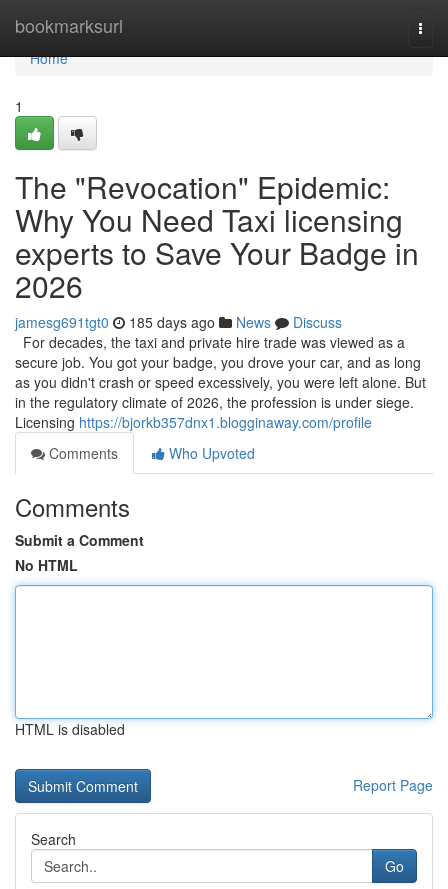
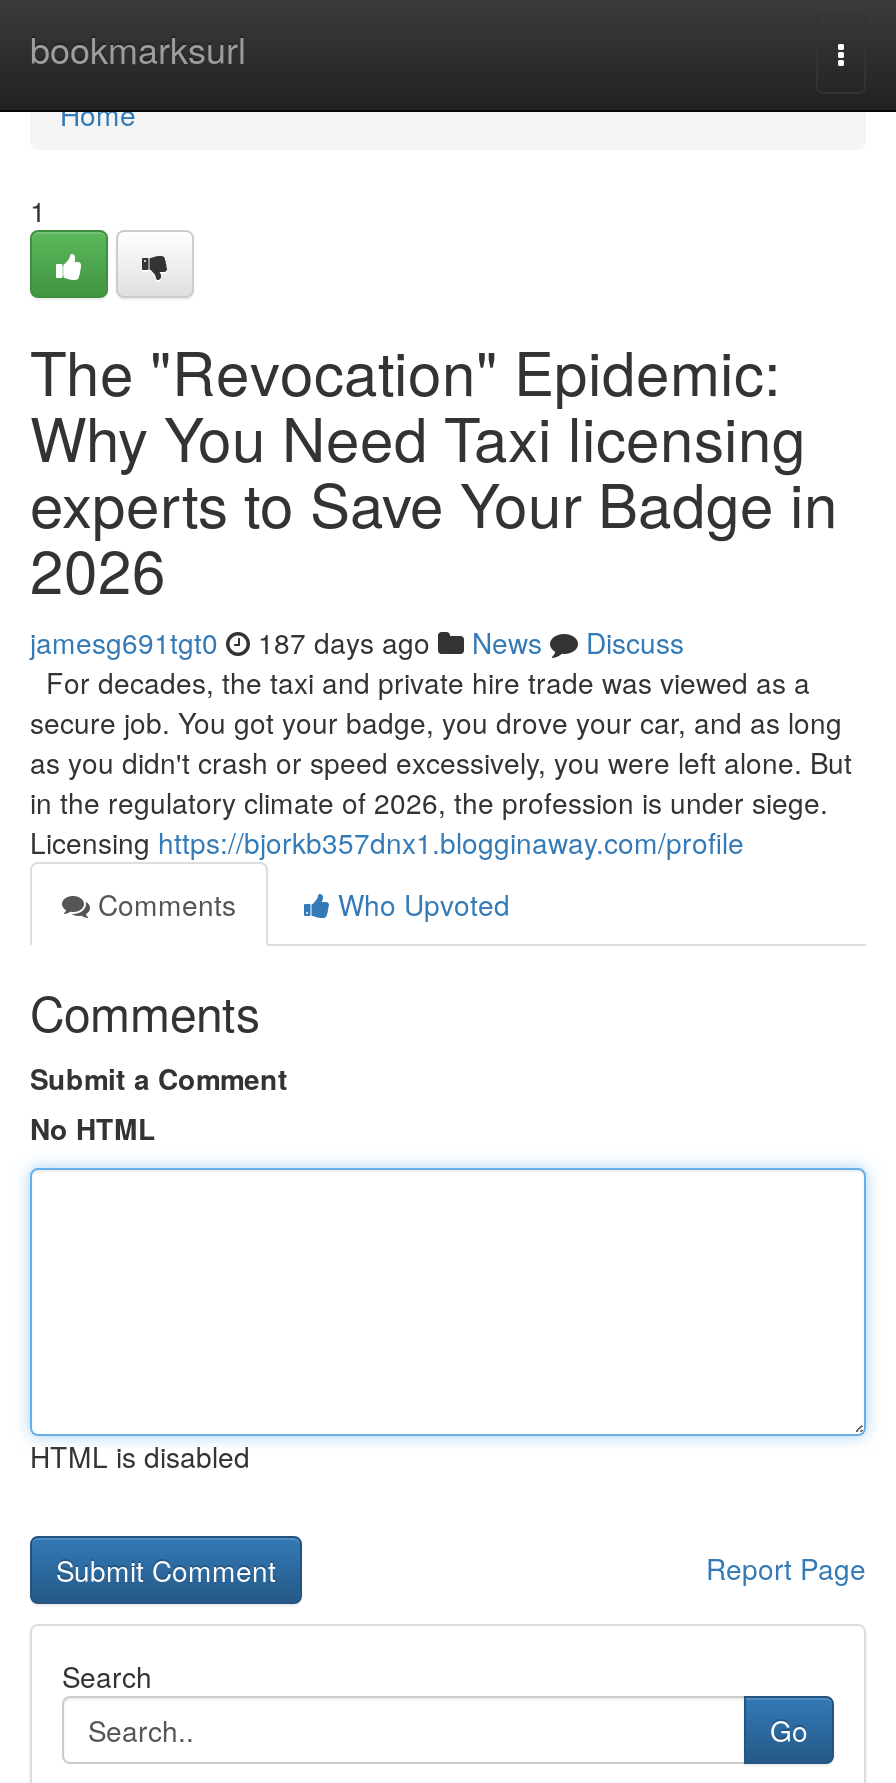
- jamesg691tgt0 185 days ago News Discuss
+ jamesg691tgt0 187 days ago News Discuss
